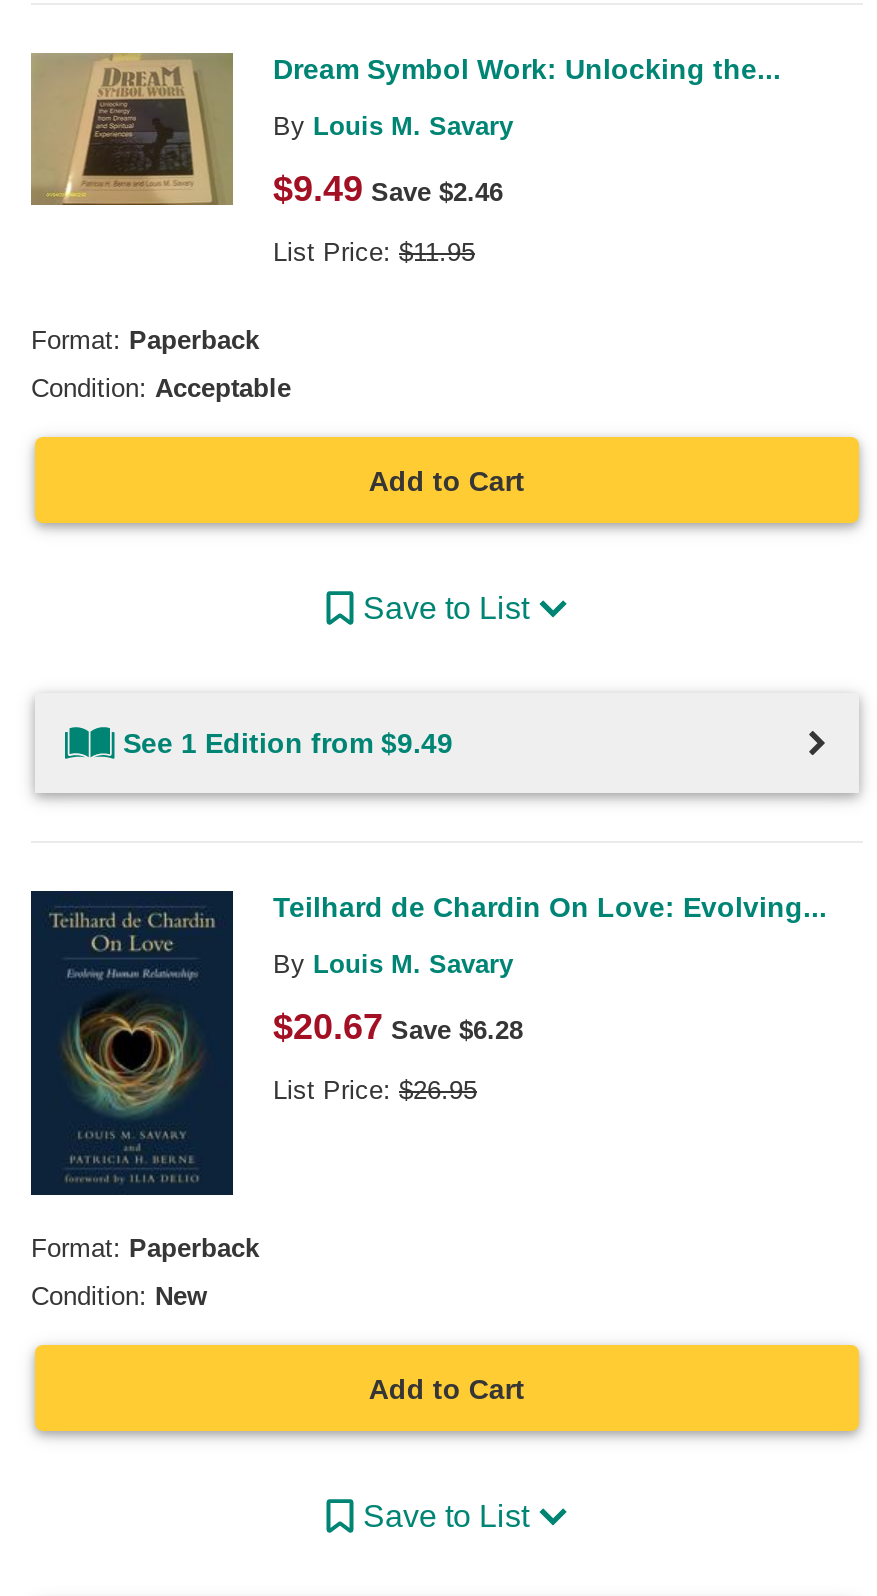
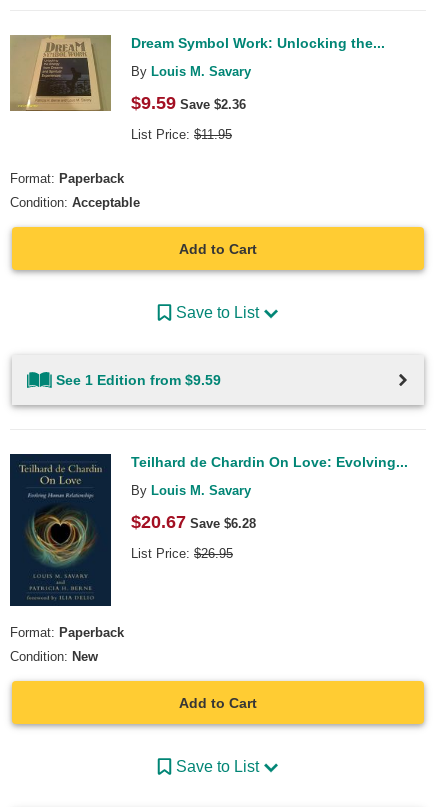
- $9.49 Save $2.46
+ $9.59 Save $2.36

- See 1 Edition from $9.49
+ See 1 Edition from $9.59
